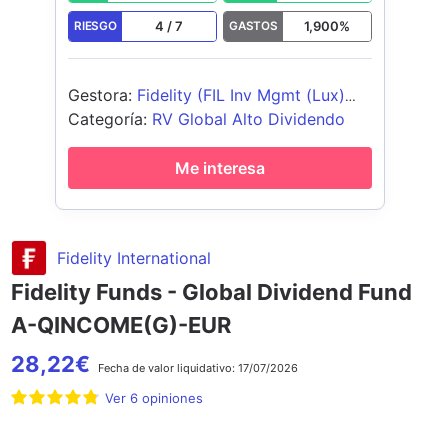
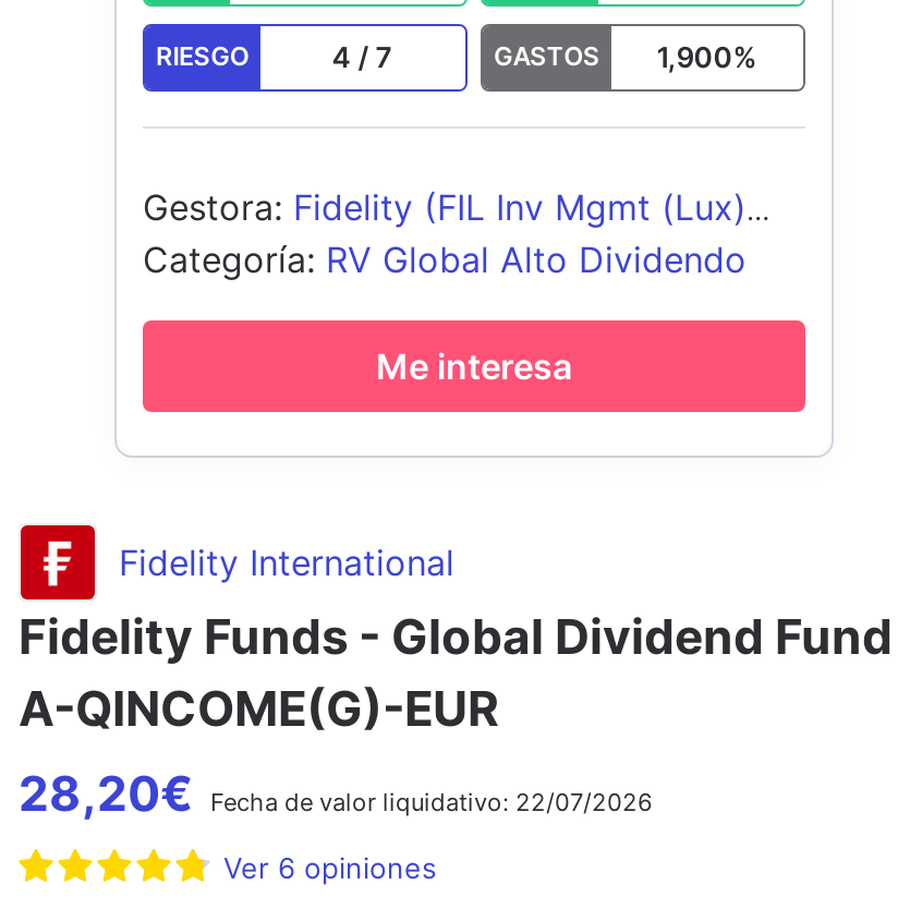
- 28,22€ Fecha devalor liquidativo: 17/07/2026
+ 28,20€ Fecha devalor liquidativo: 22/07/2026
